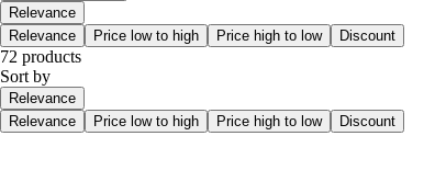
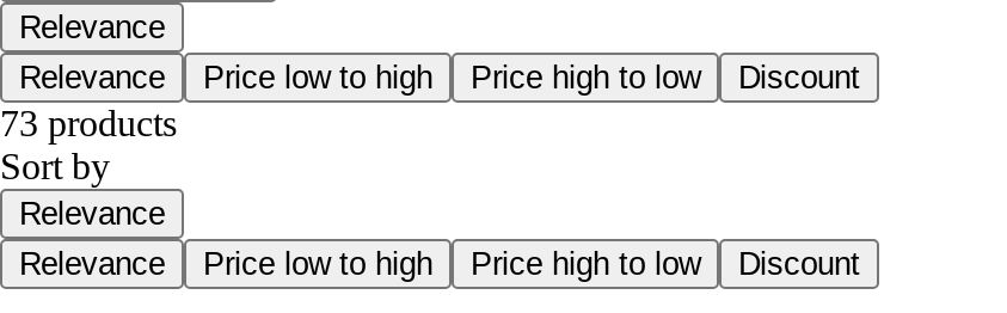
- 72 products
+ 73 products
